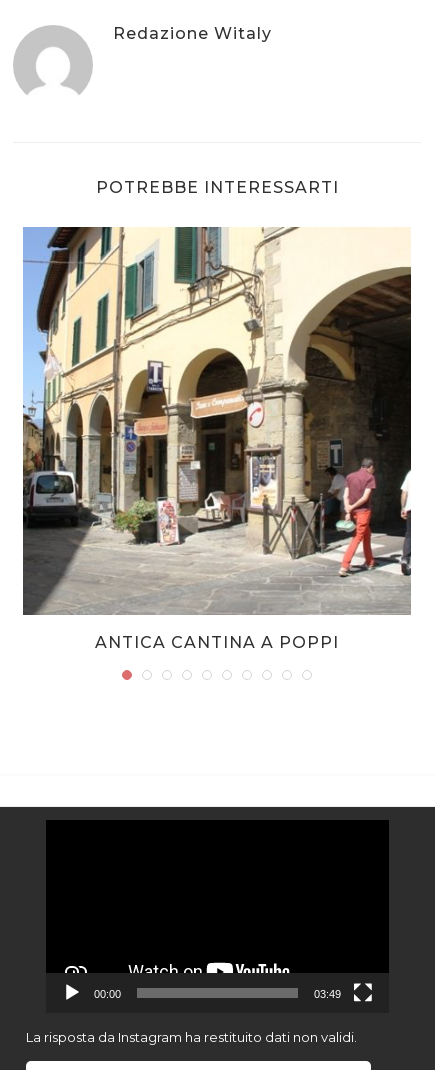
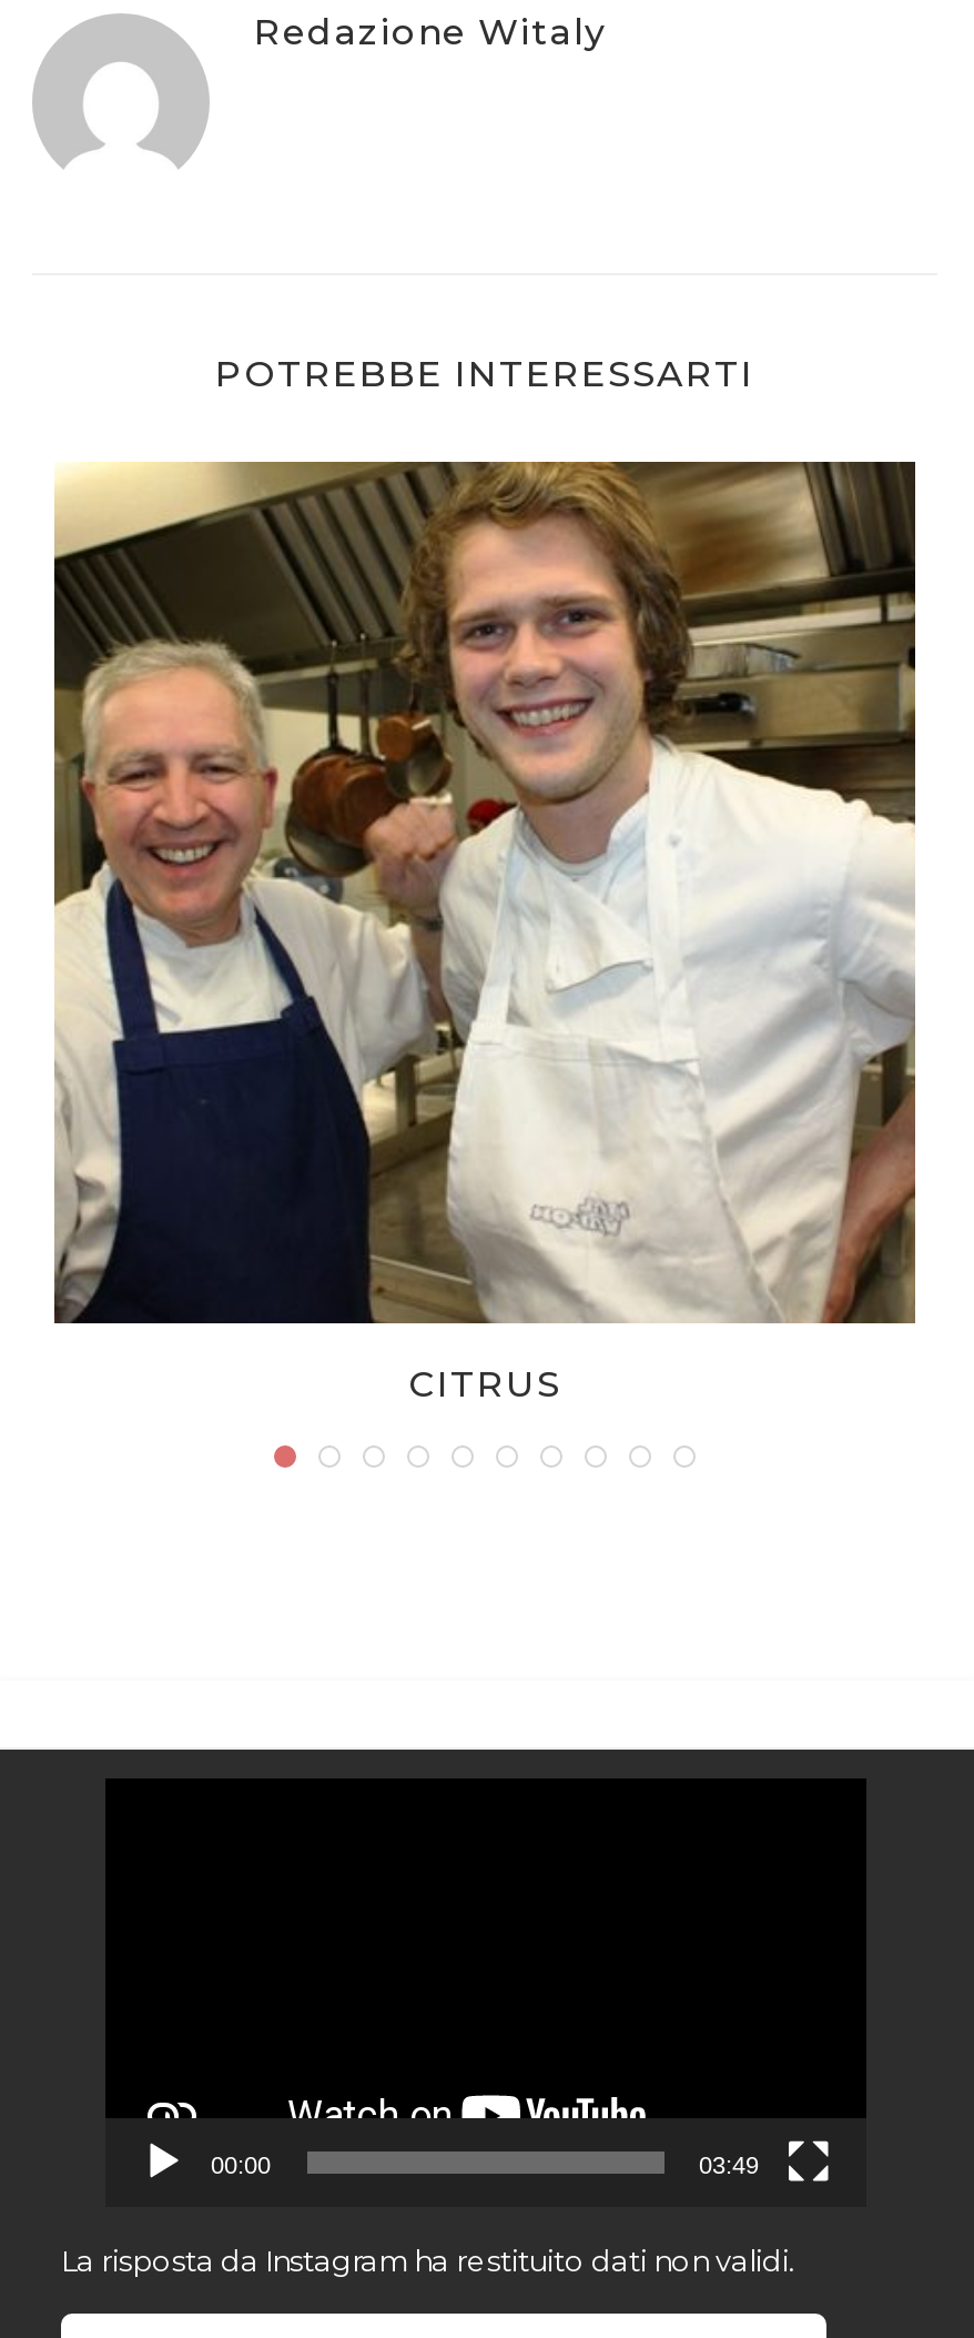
- [image]
- ANTICA CANTINA A POPPI
+ [image]
+ CITRUS
